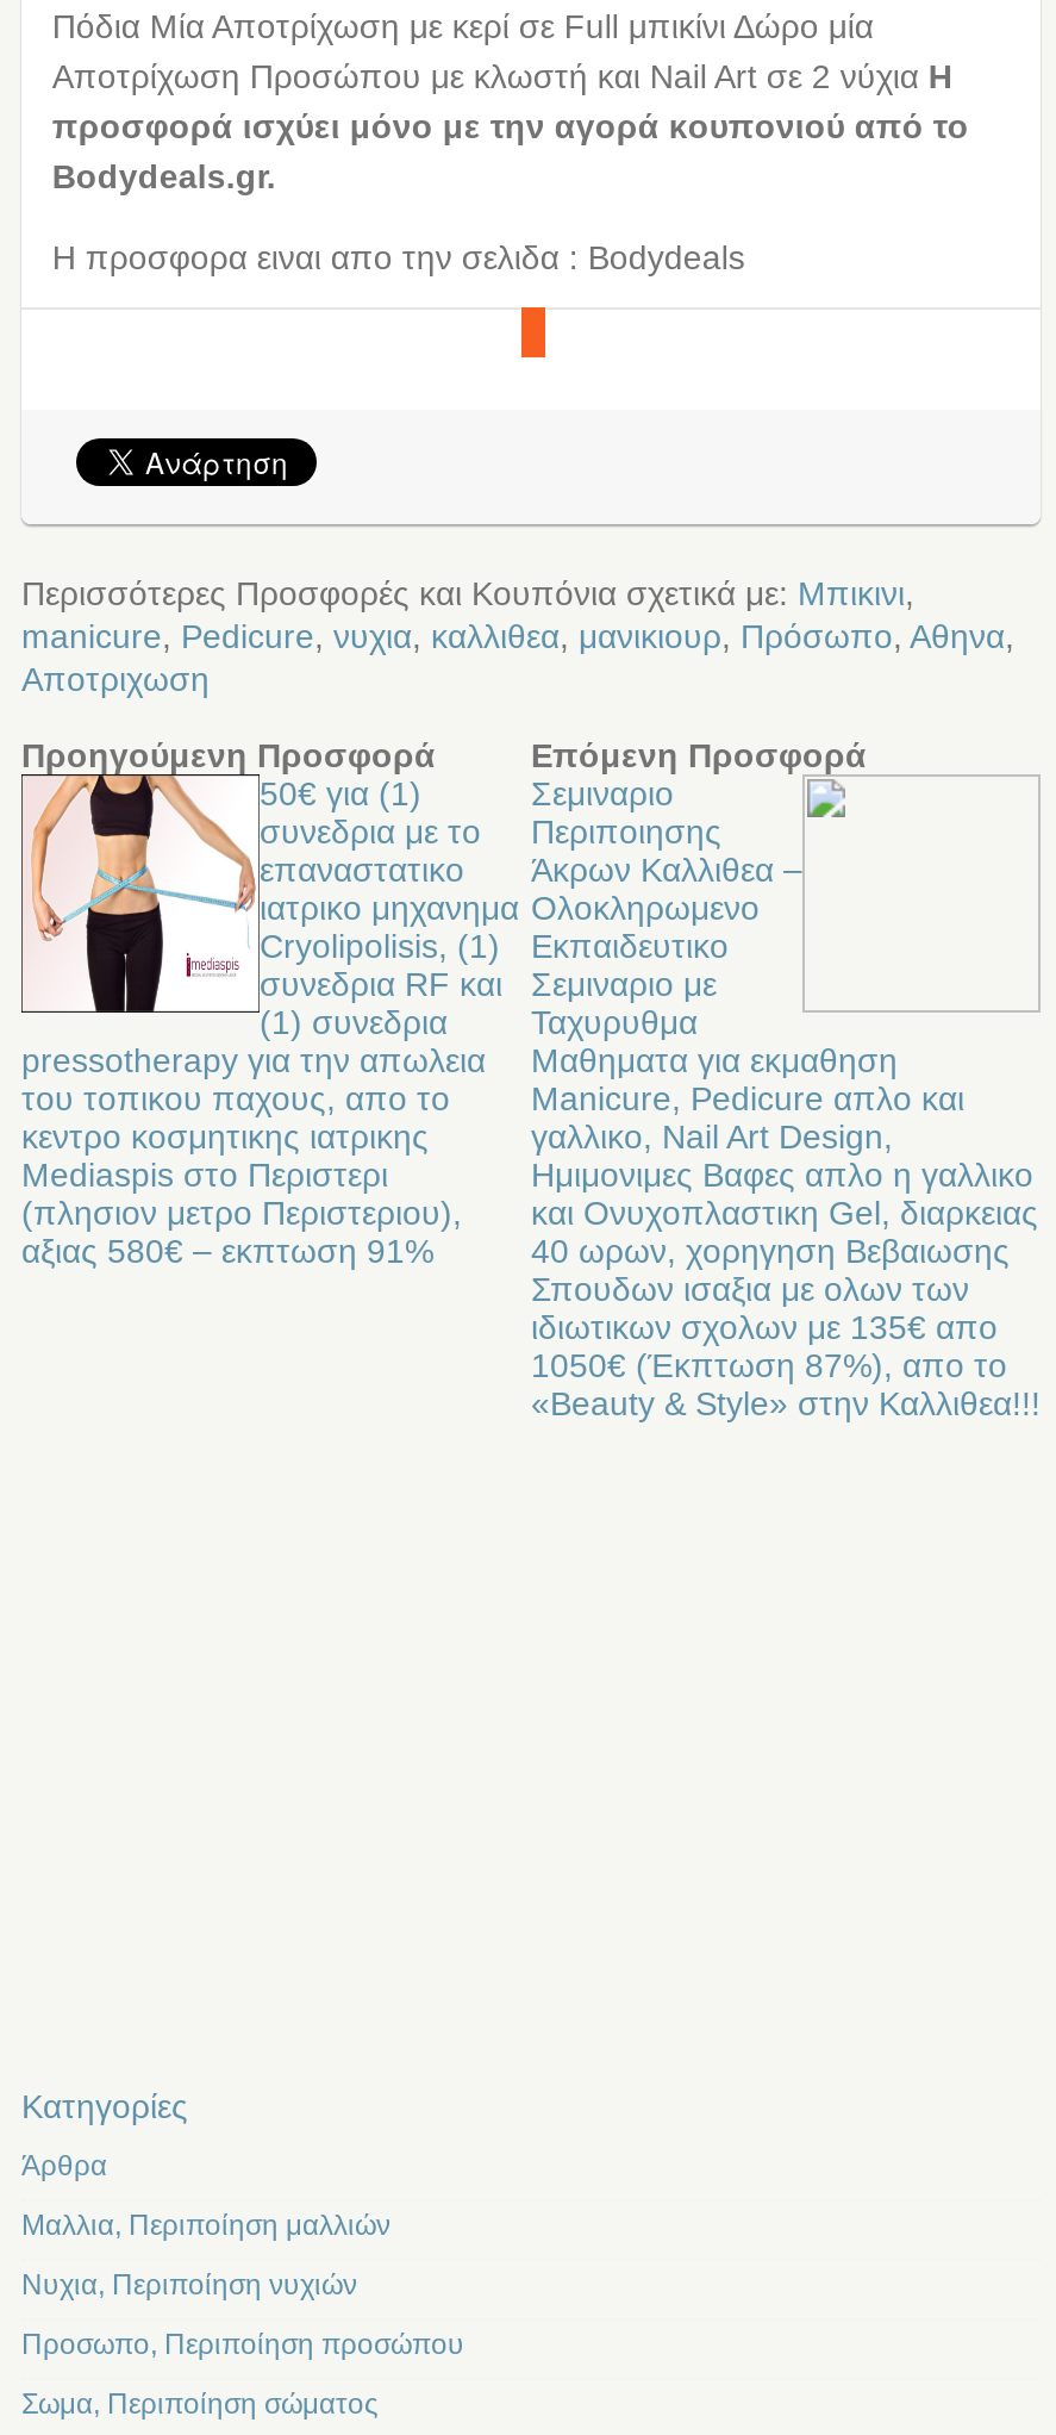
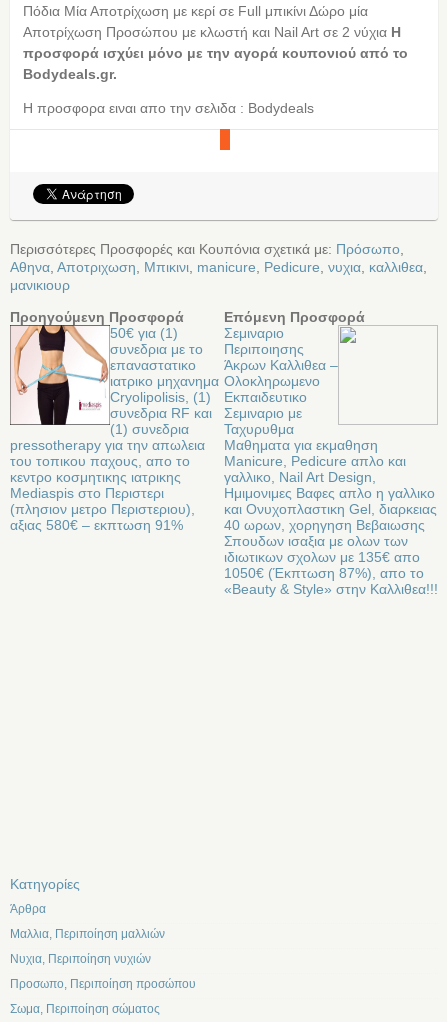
- Περισσότερες Προσφορές και Κουπόνια σχετικά με: Μπικινι,
- manicure, Pedicure, νυχια, καλλιθεα, μανικιουρ, Πρόσωπο, Αθηνα,
- Αποτριχωση
+ Περισσότερες Προσφορές και Κουπόνια σχετικά με: Πρόσωπο,
+ Αθηνα, Αποτριχωση, Μπικινι, manicure, Pedicure, νυχια, καλλιθεα,
+ μανικιουρ
